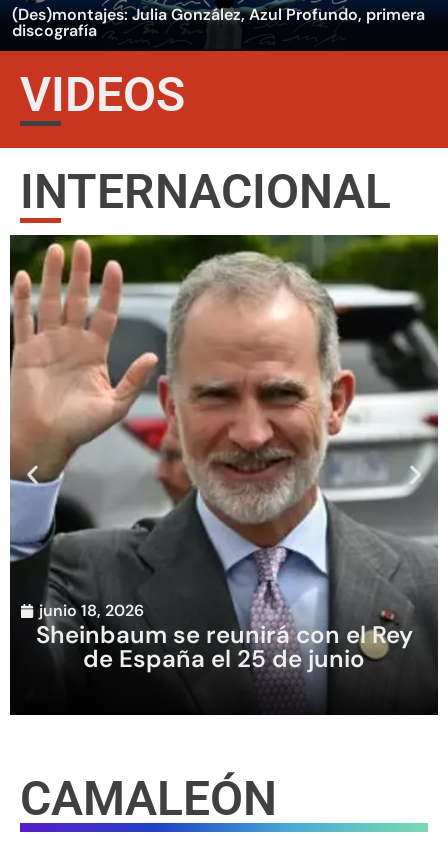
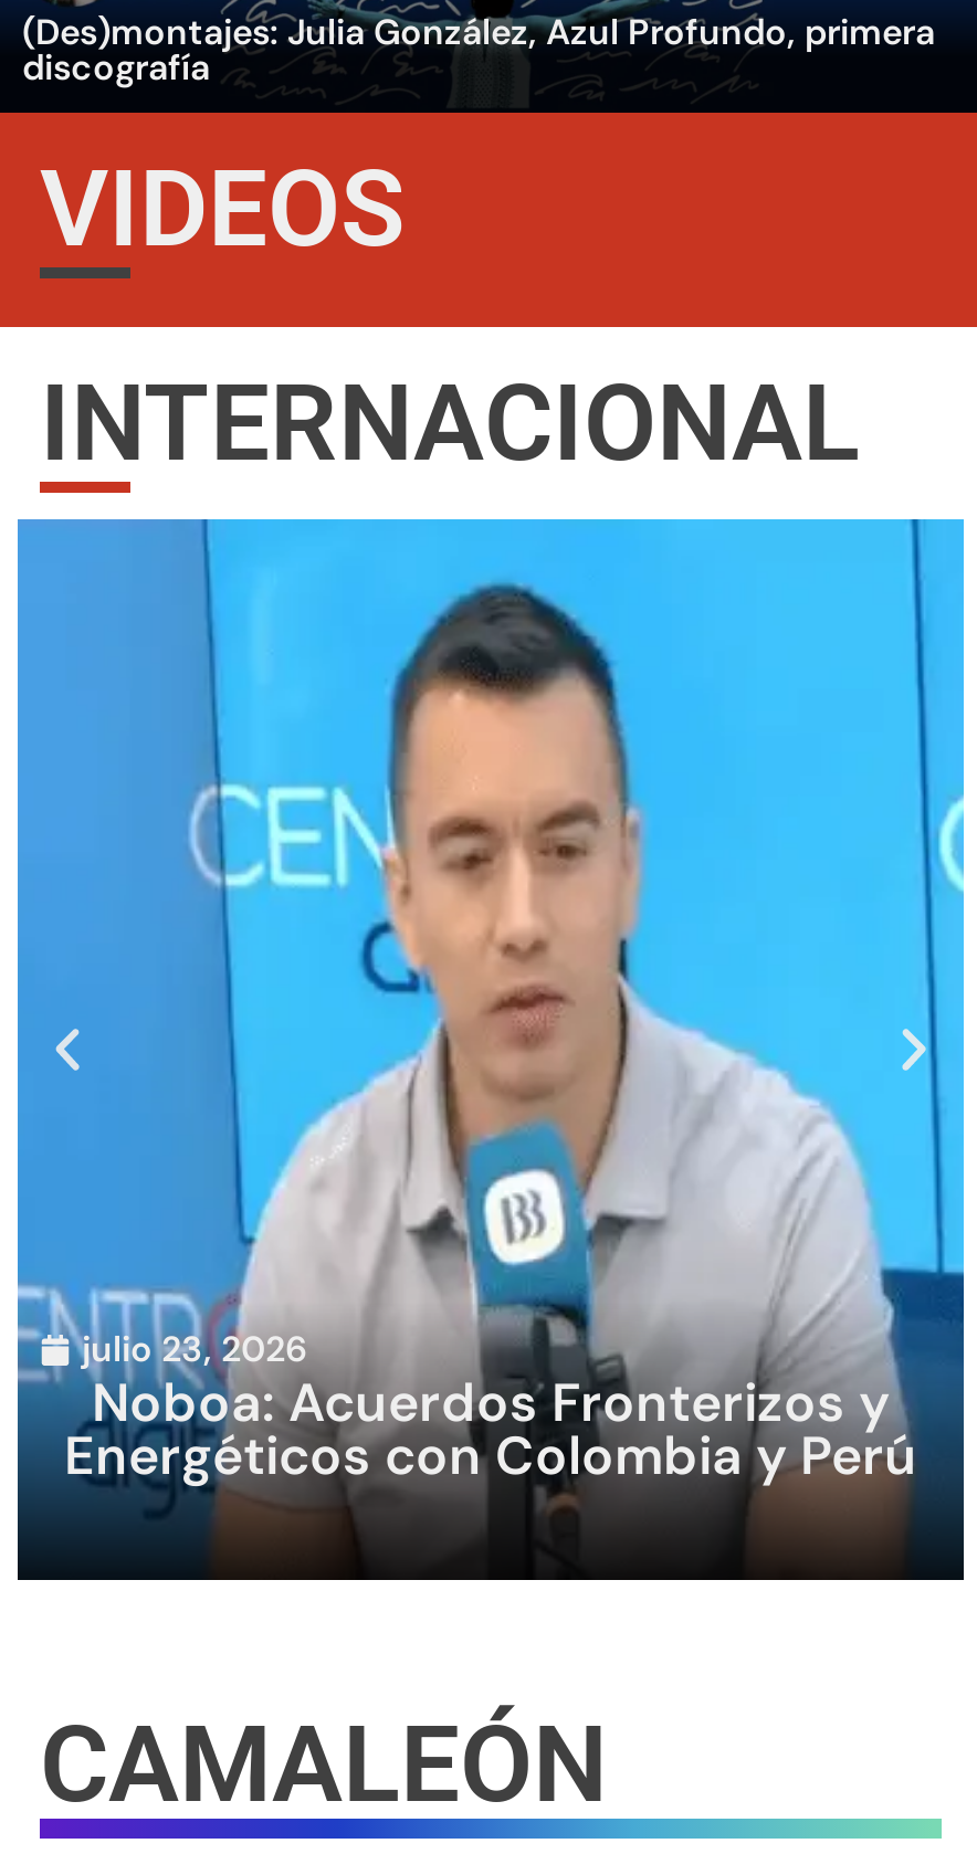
- [image]
- junio 18, 2026
- Sheinbaum se reunirá con el Rey
- de España el 25 de junio
+ [image]
+ julio 23, 2026
+ Noboa: Acuerdos Fronterizos y
+ Energéticos con Colombia y Perú
